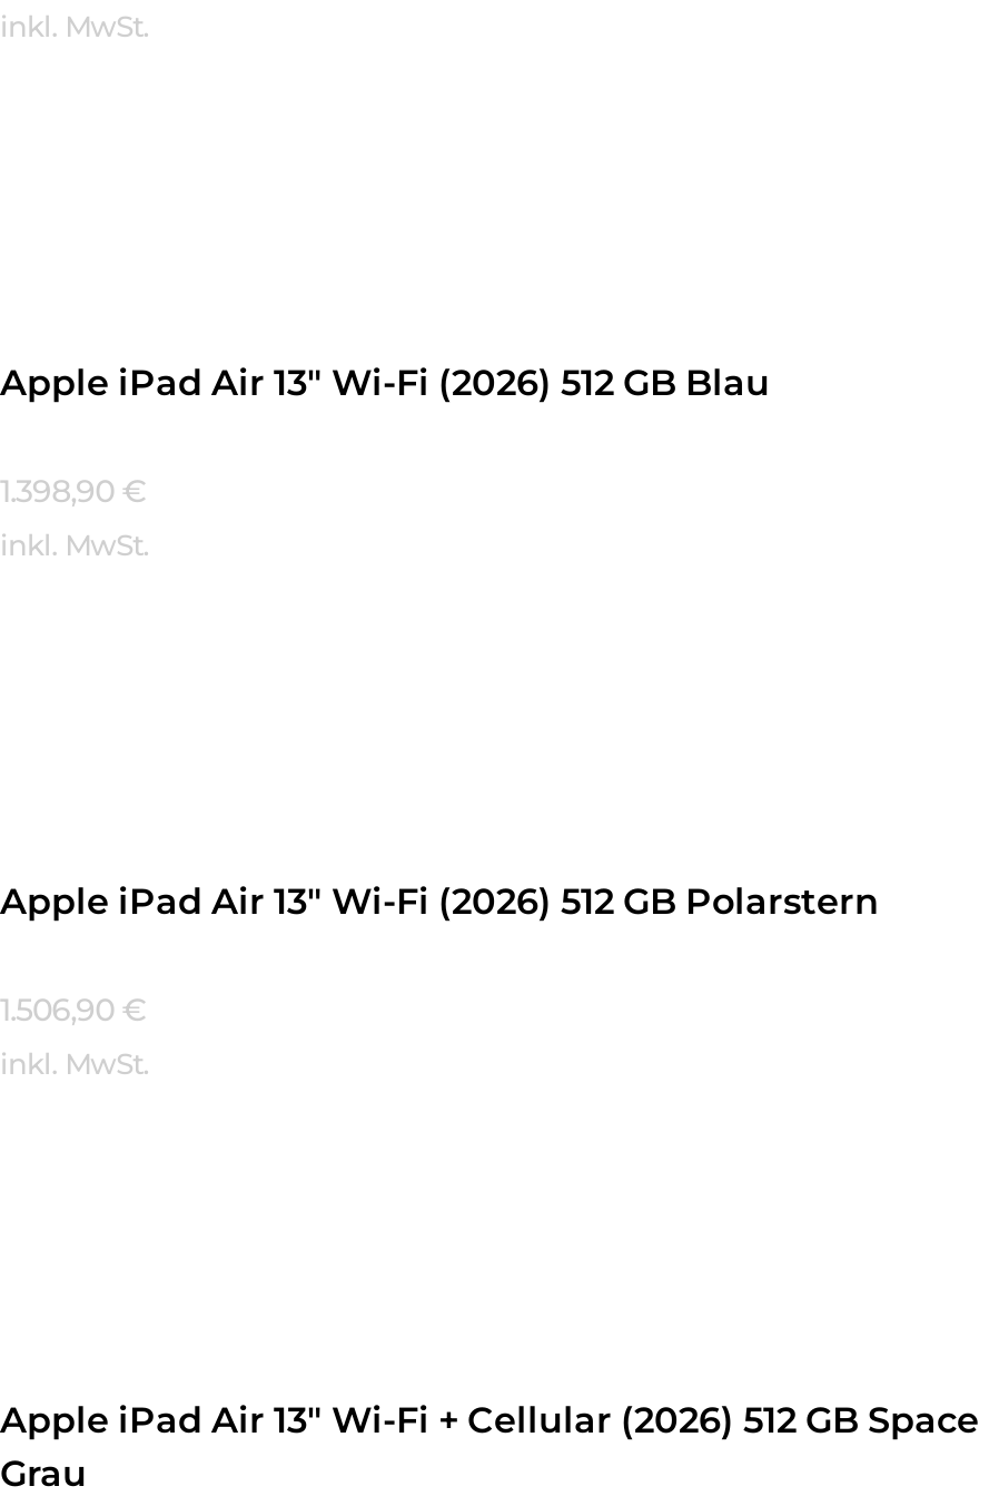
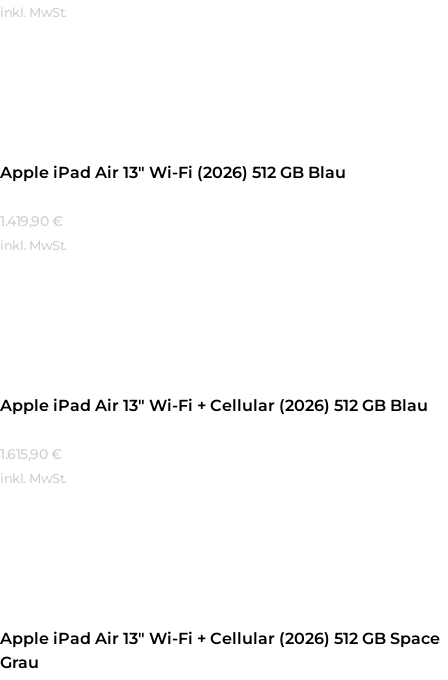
- 1.398,90 €
+ 1.419,90 €

- Apple iPad Air 13″ Wi-Fi (2026) 512 GB Polarstern
+ Apple iPad Air 13″ Wi-Fi + Cellular (2026) 512 GB Blau

- 1.506,90 €
+ 1.615,90 €
